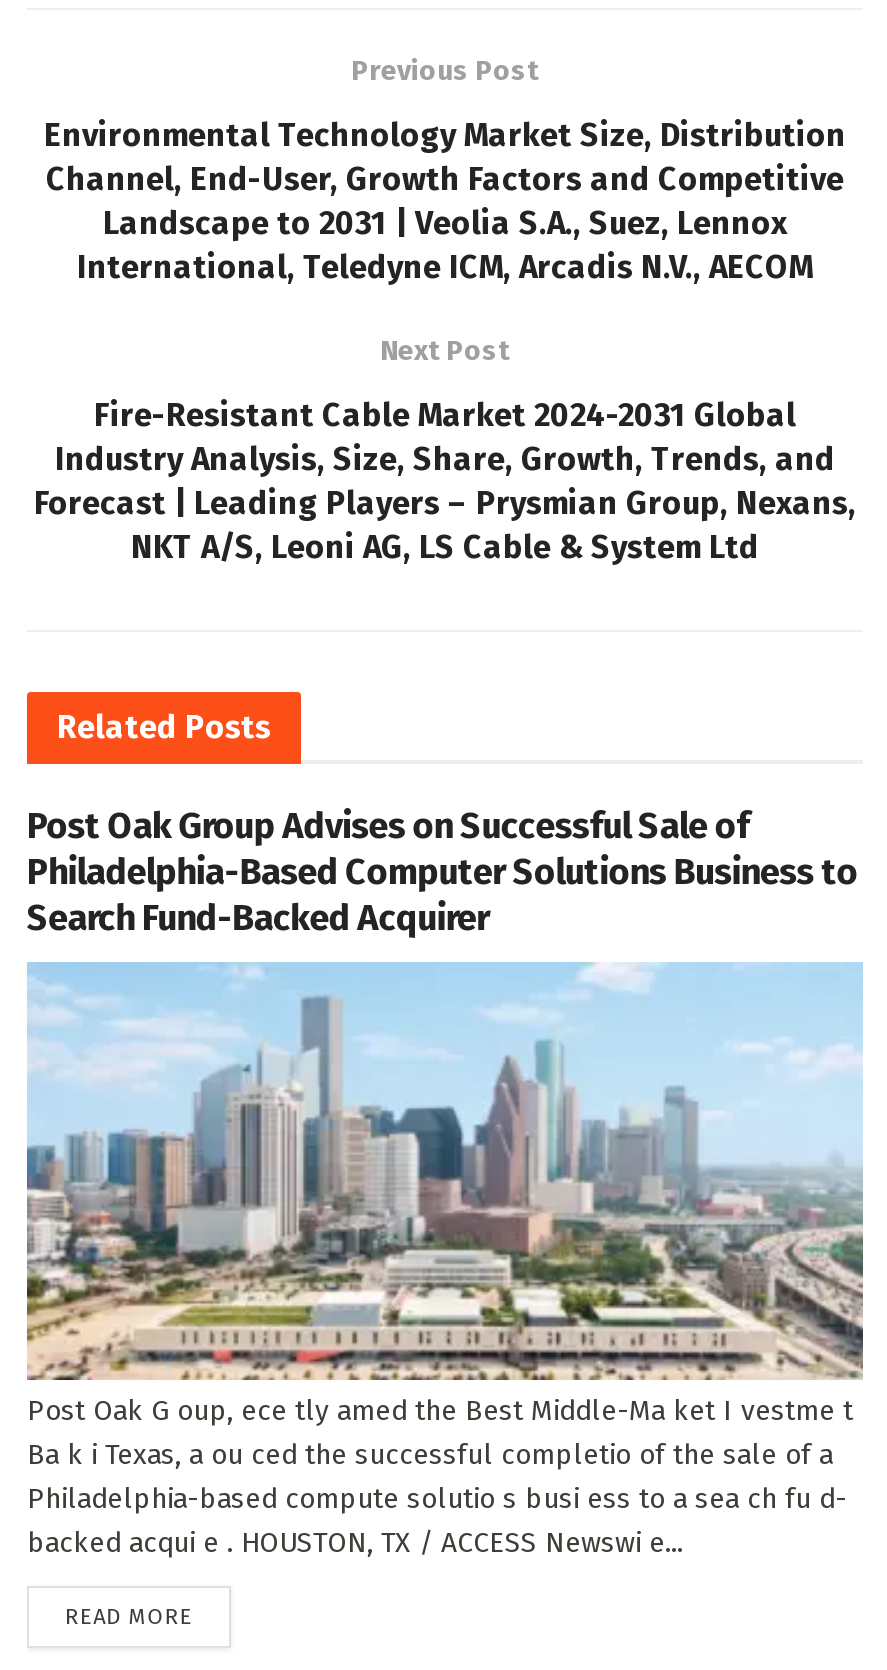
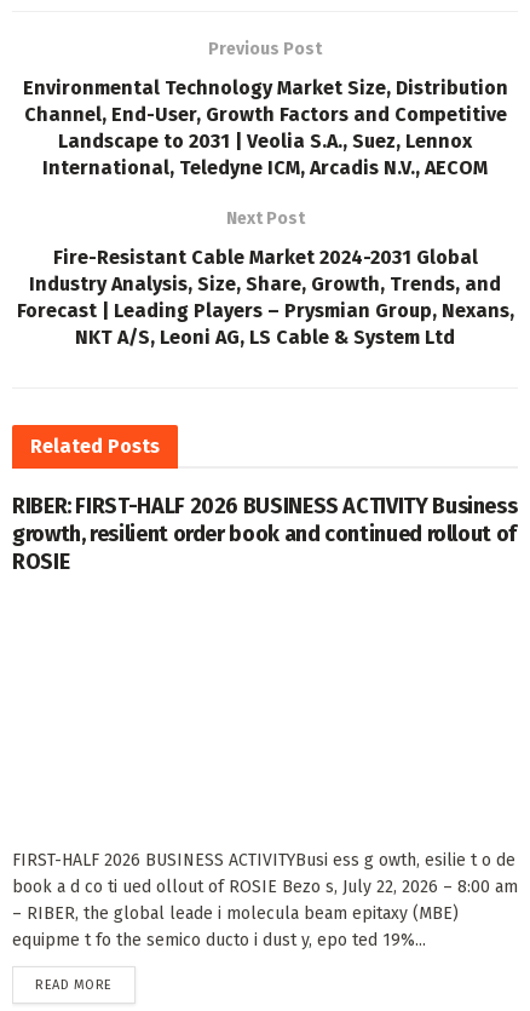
- Post Oak Group Advises on Successful Sale of
- Philadelphia-Based Computer Solutions Business to
- Search Fund-Backed Acquirer
+ RIBER: FIRST-HALF 2026 BUSINESS ACTIVITY Business
+ growth, resilient order book and continued rollout of
+ ROSIE

- [image]

- Post Oak G oup, ece tly amed the Best Middle-Ma ket I vestme t
- Ba k i Texas, a ou ced the successful completio of the sale of a
- Philadelphia-based compute solutio s busi ess to a sea ch fu d-
- backed acqui e . HOUSTON, TX / ACCESS Newswi e...
+ FIRST-HALF 2026 BUSINESS ACTIVITYBusi ess g owth, esilie t o de
+ book a d co ti ued ollout of ROSIE Bezo s, July 22, 2026 – 8:00 am
+ – RIBER, the global leade i molecula beam epitaxy (MBE)
+ equipme t fo the semico ducto i dust y, epo ted 19%...
